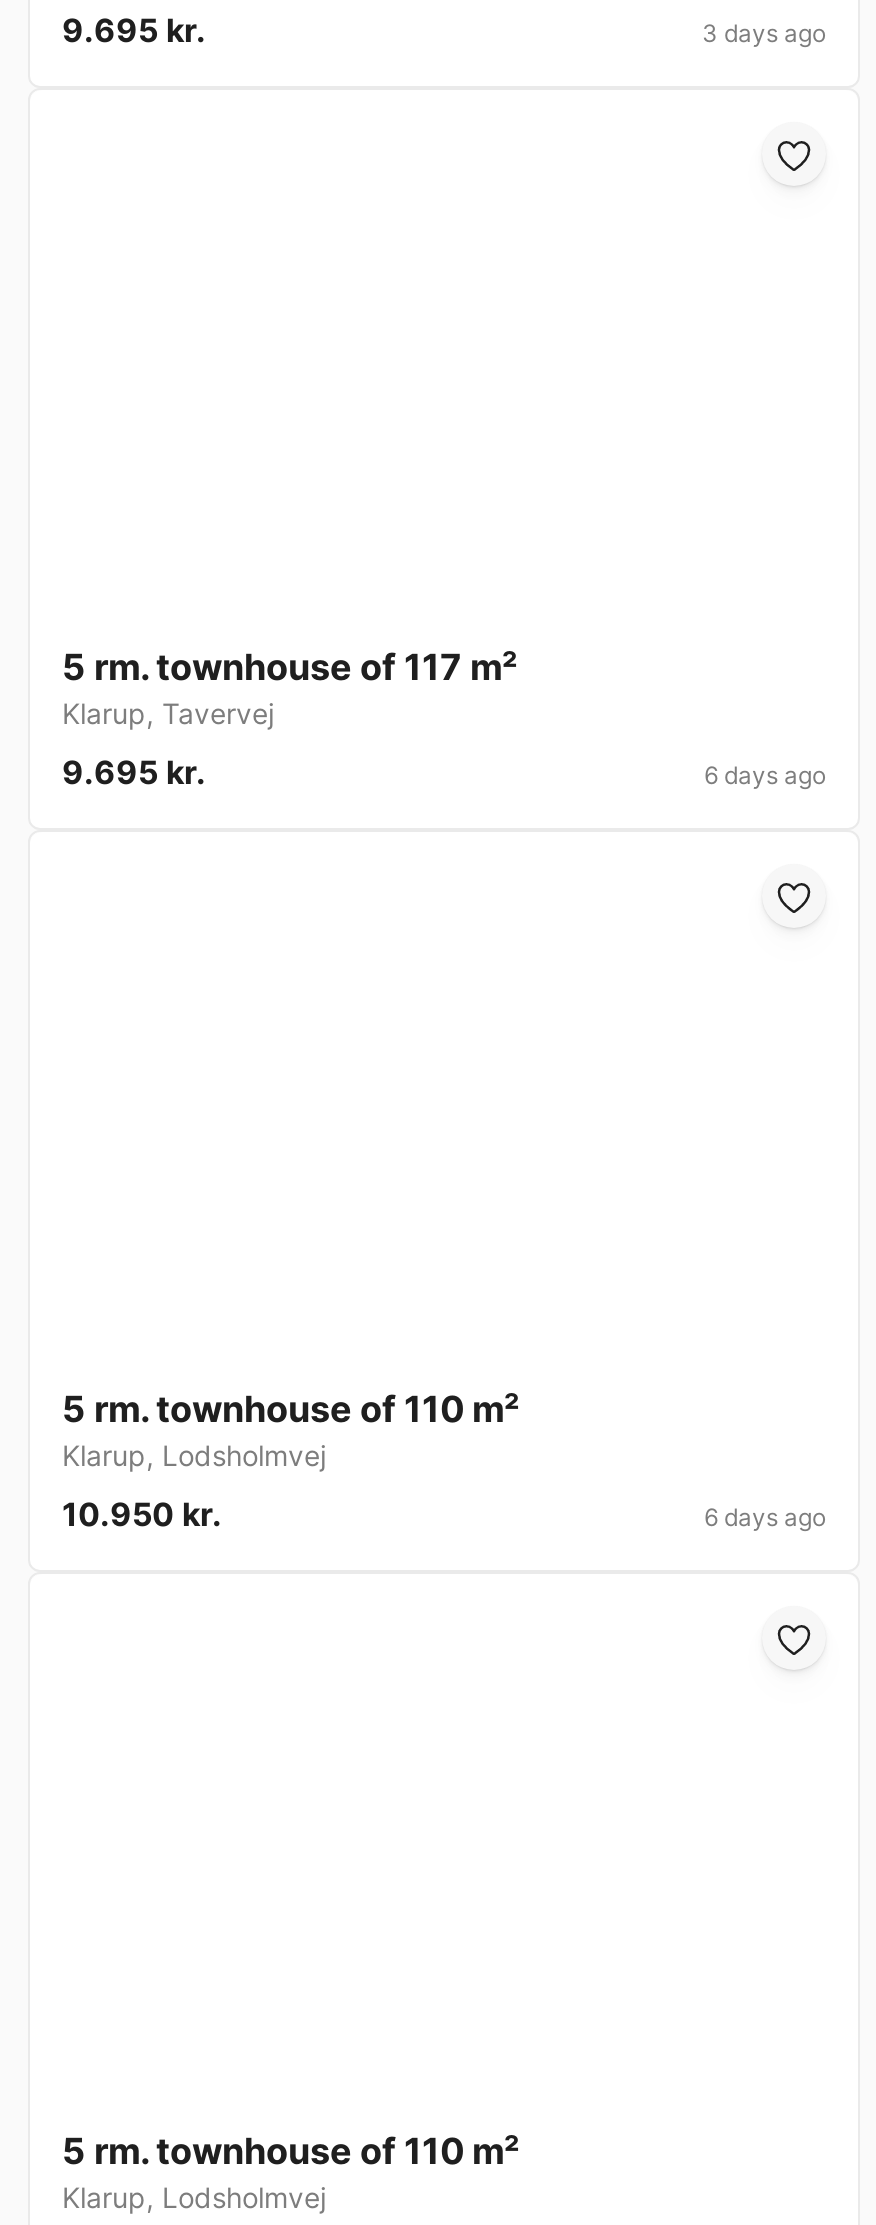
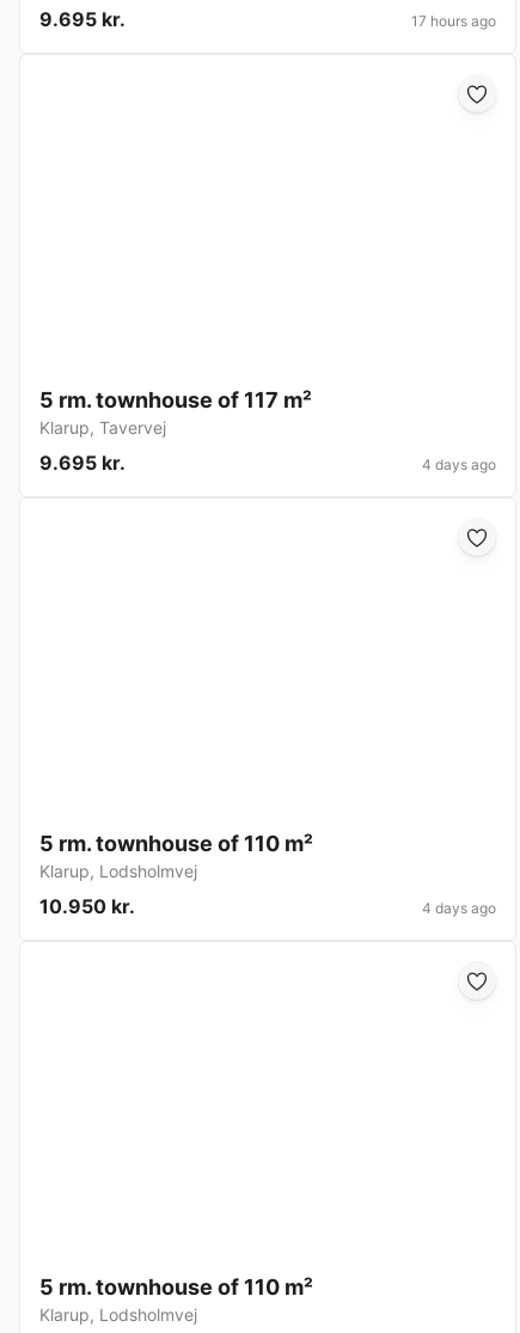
- 3 days ago
+ 17 hours ago

- 6 days ago
+ 4 days ago

- 6 days ago
+ 4 days ago
